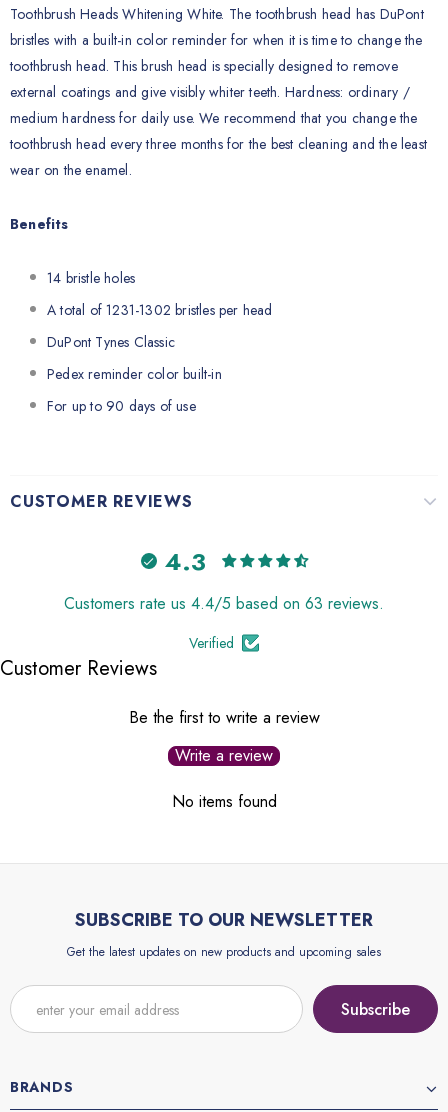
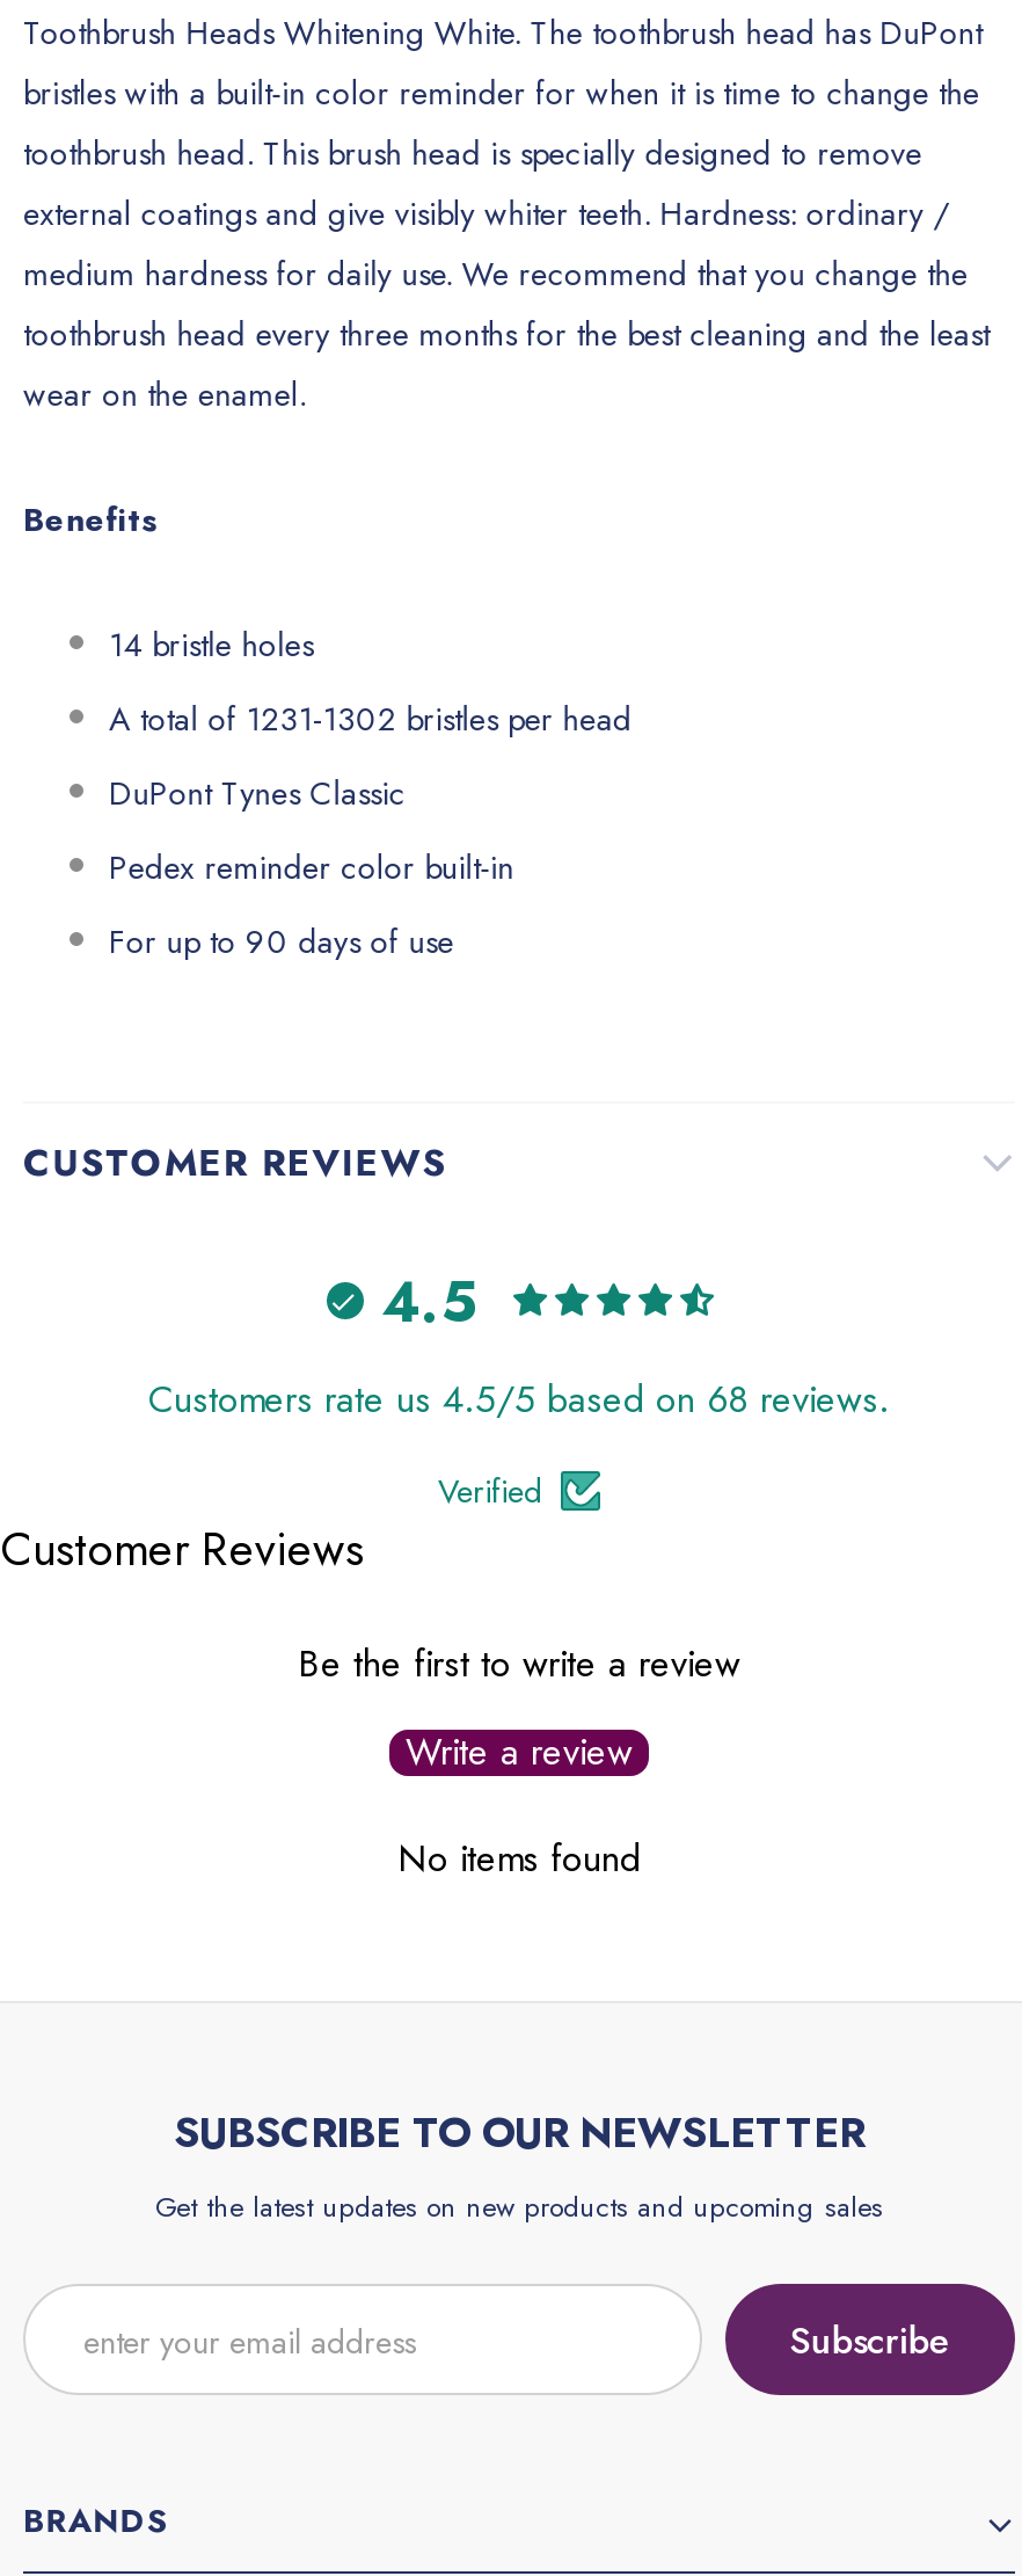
- 4.3
+ 4.5

- Customers rate us 4.4/5 based on 63 reviews.
+ Customers rate us 4.5/5 based on 68 reviews.
